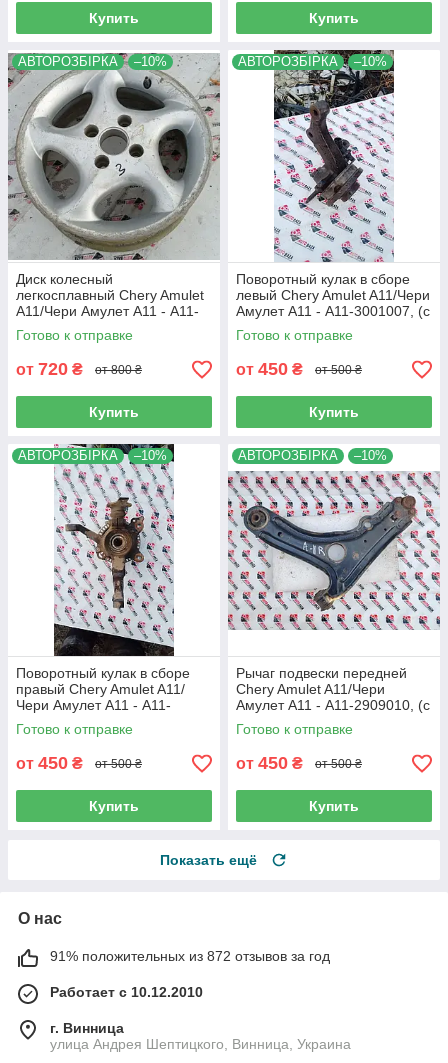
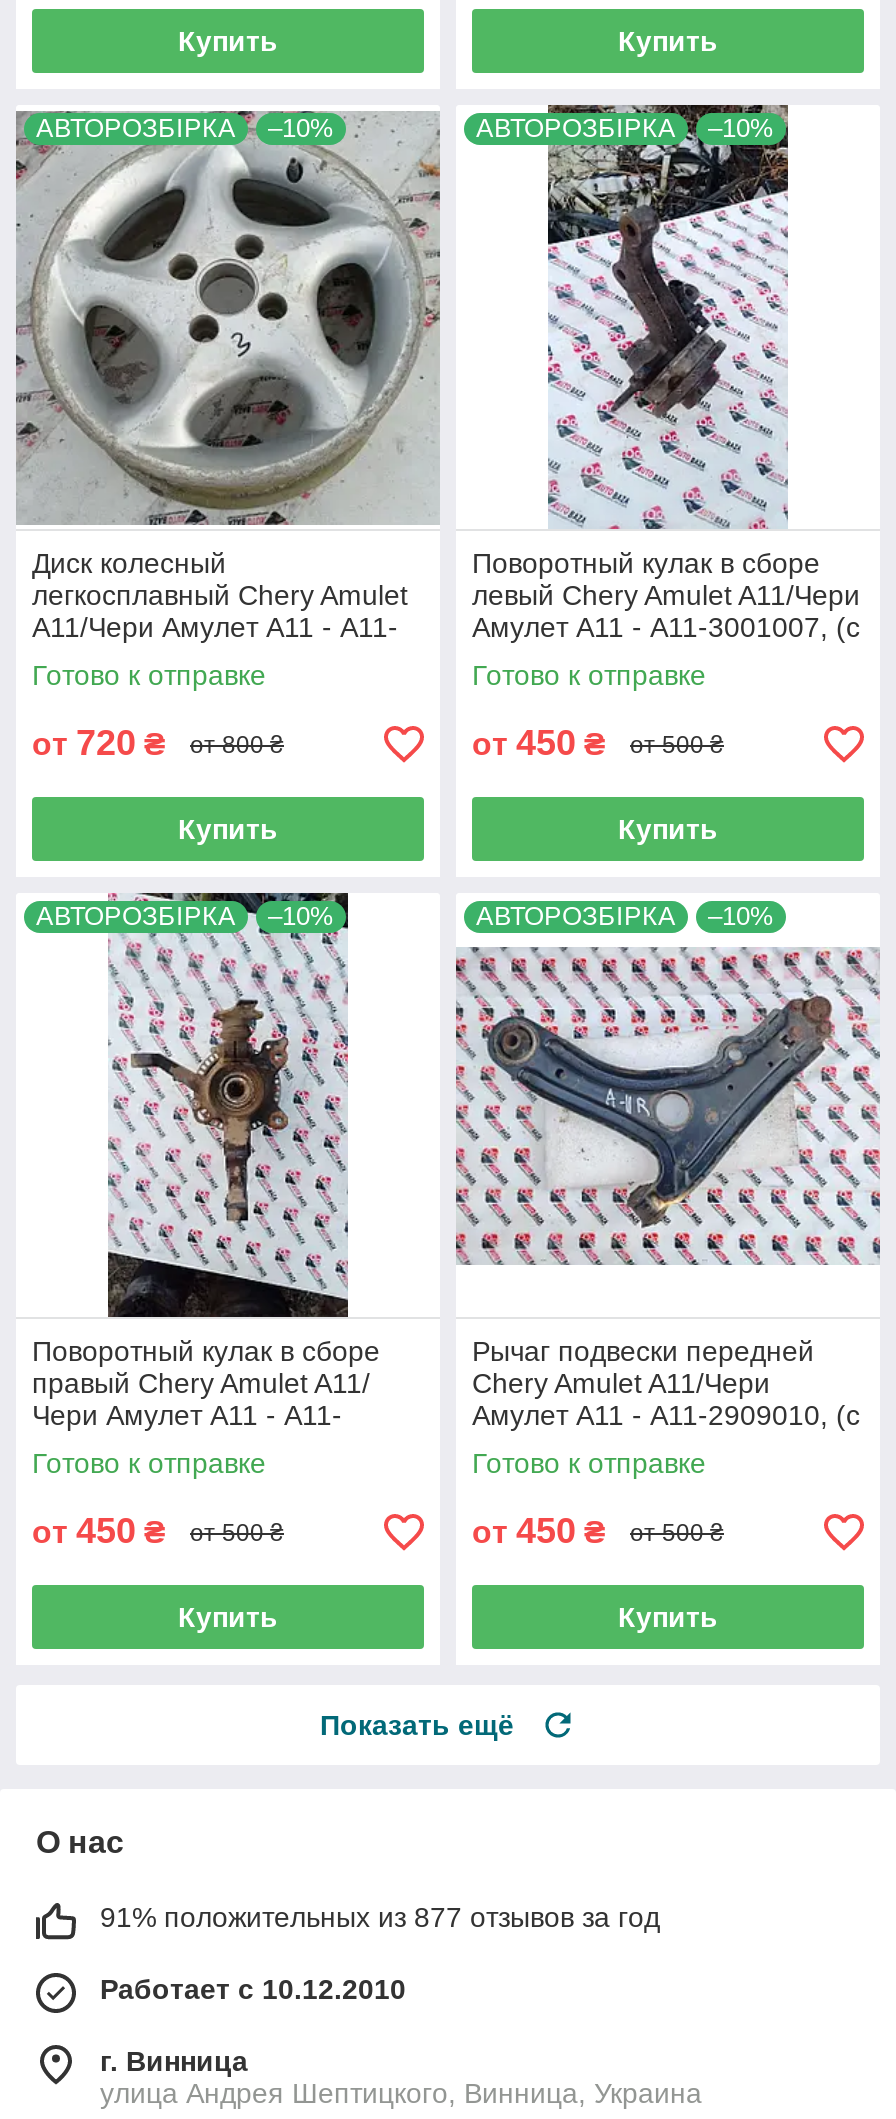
- 91% положительных из 872 отзывов за год
+ 91% положительных из 877 отзывов за год
